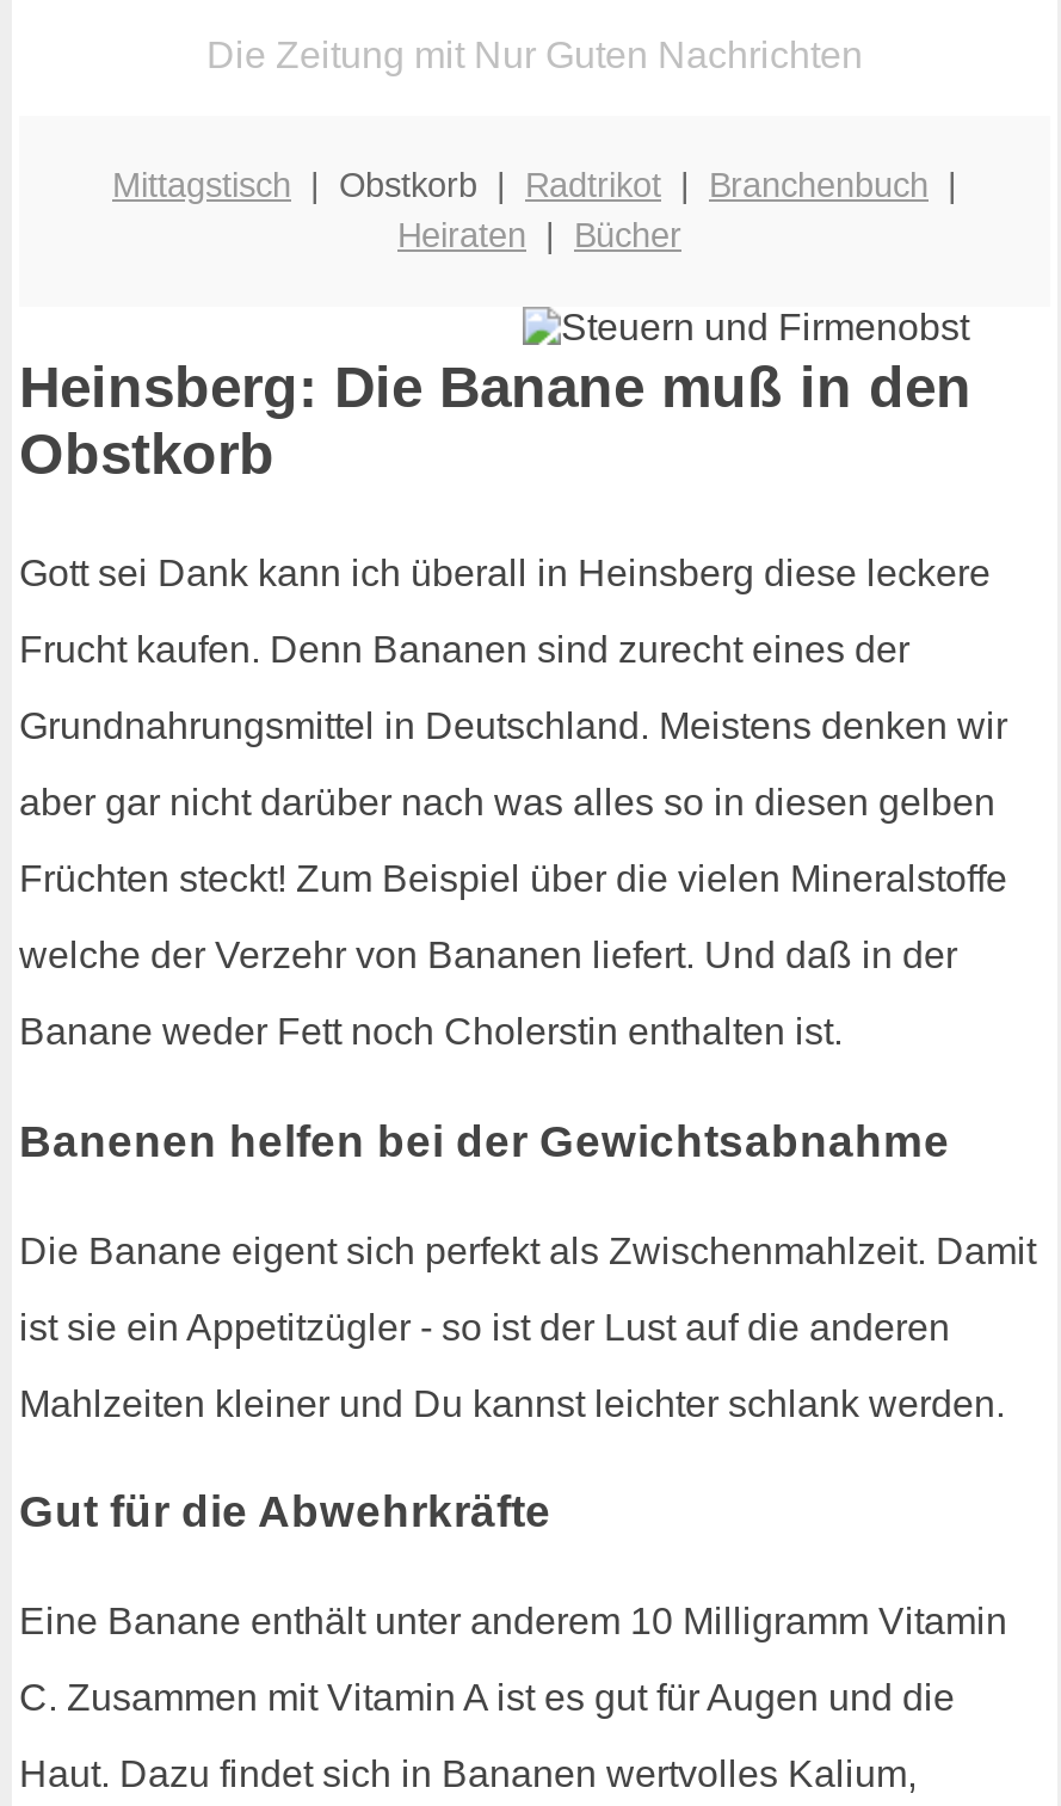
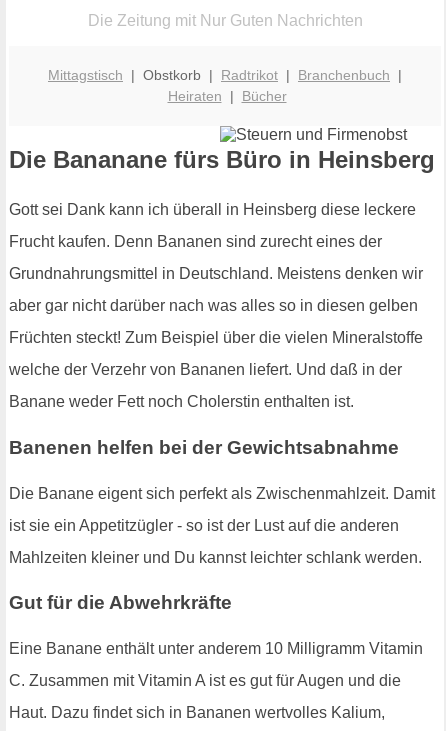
- Heinsberg: Die Banane muß in den
- Obstkorb
+ Die Bananane fürs Büro in Heinsberg
